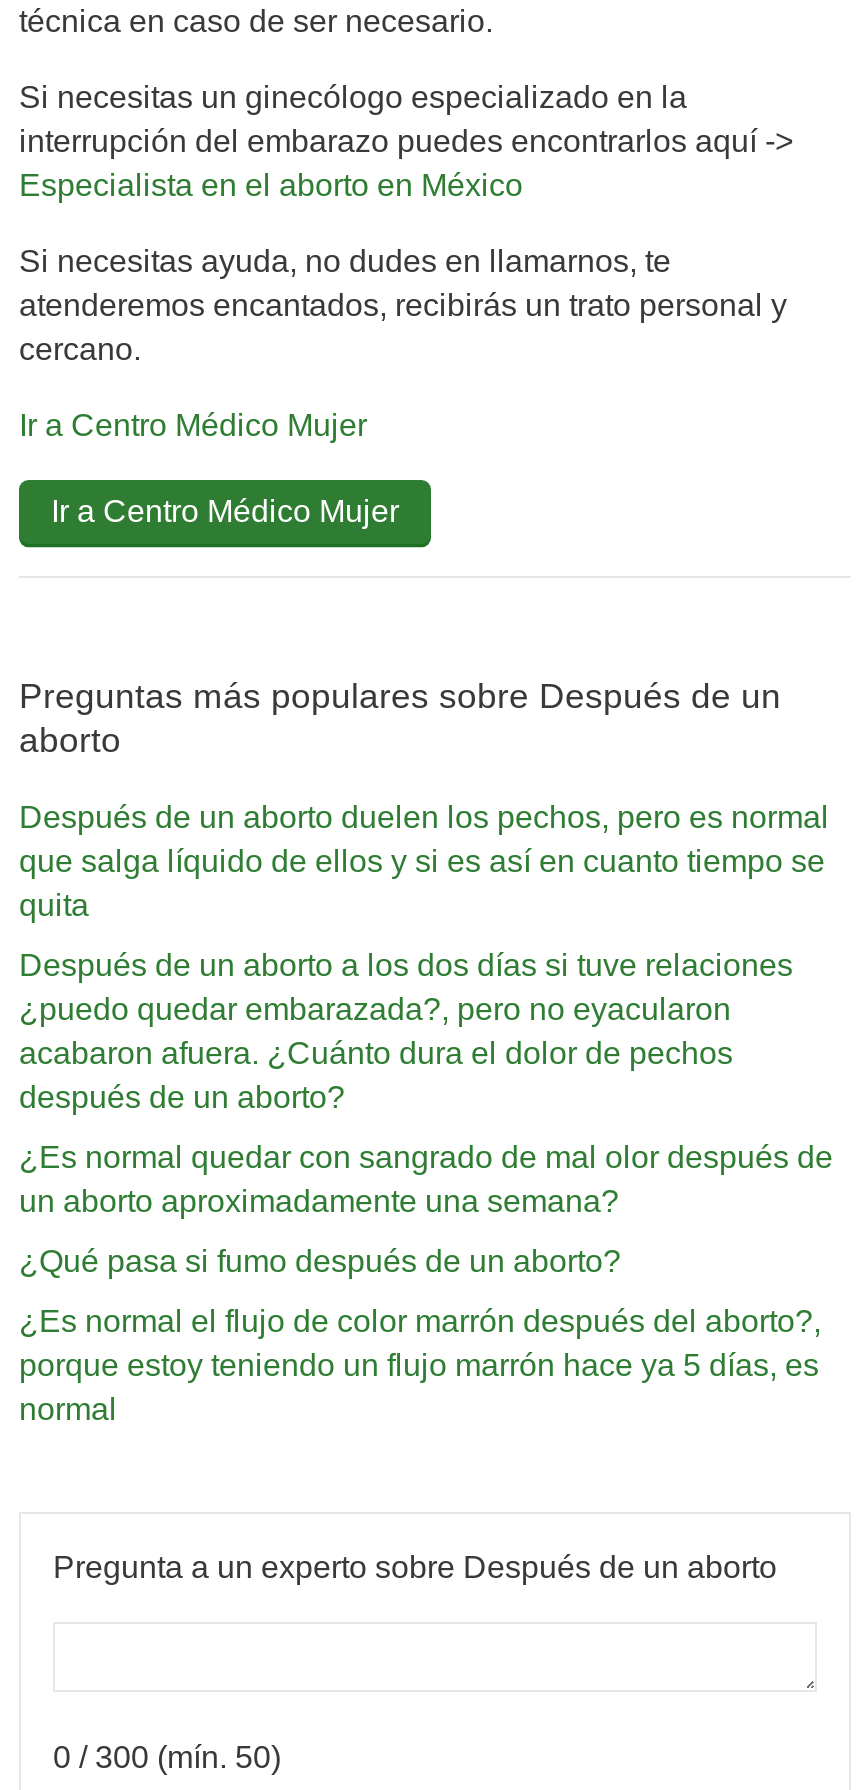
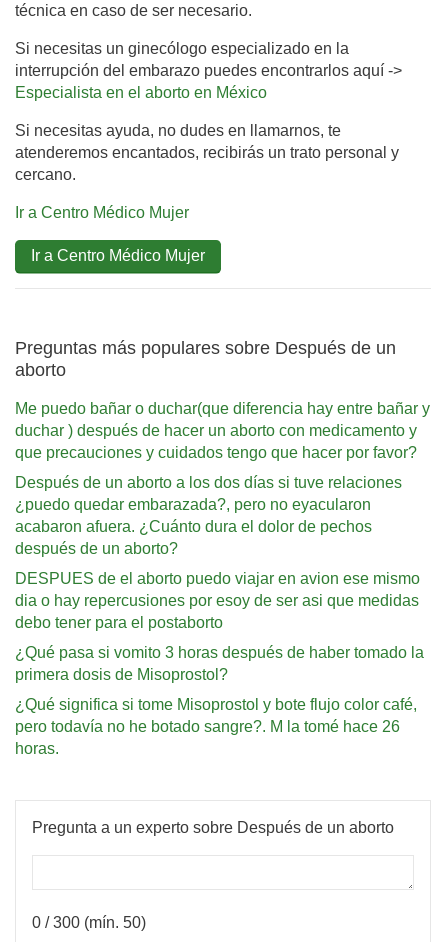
- Después de un aborto duelen los pechos, pero es normal
- que salga líquido de ellos y si es así en cuanto tiempo se
- quita
+ Me puedo bañar o duchar(que diferencia hay entre bañar y
+ duchar ) después de hacer un aborto con medicamento y
+ que precauciones y cuidados tengo que hacer por favor?

- ¿Es normal quedar con sangrado de mal olor después de
- un aborto aproximadamente una semana?
+ DESPUES de el aborto puedo viajar en avion ese mismo
+ dia o hay repercusiones por esoy de ser asi que medidas
+ debo tener para el postaborto

- ¿Qué pasa si fumo después de un aborto?
+ ¿Qué pasa si vomito 3 horas después de haber tomado la
+ primera dosis de Misoprostol?

- ¿Es normal el flujo de color marrón después del aborto?,
- porque estoy teniendo un flujo marrón hace ya 5 días, es
- normal
+ ¿Qué significa si tome Misoprostol y bote flujo color café,
+ pero todavía no he botado sangre?. M la tomé hace 26
+ horas.
